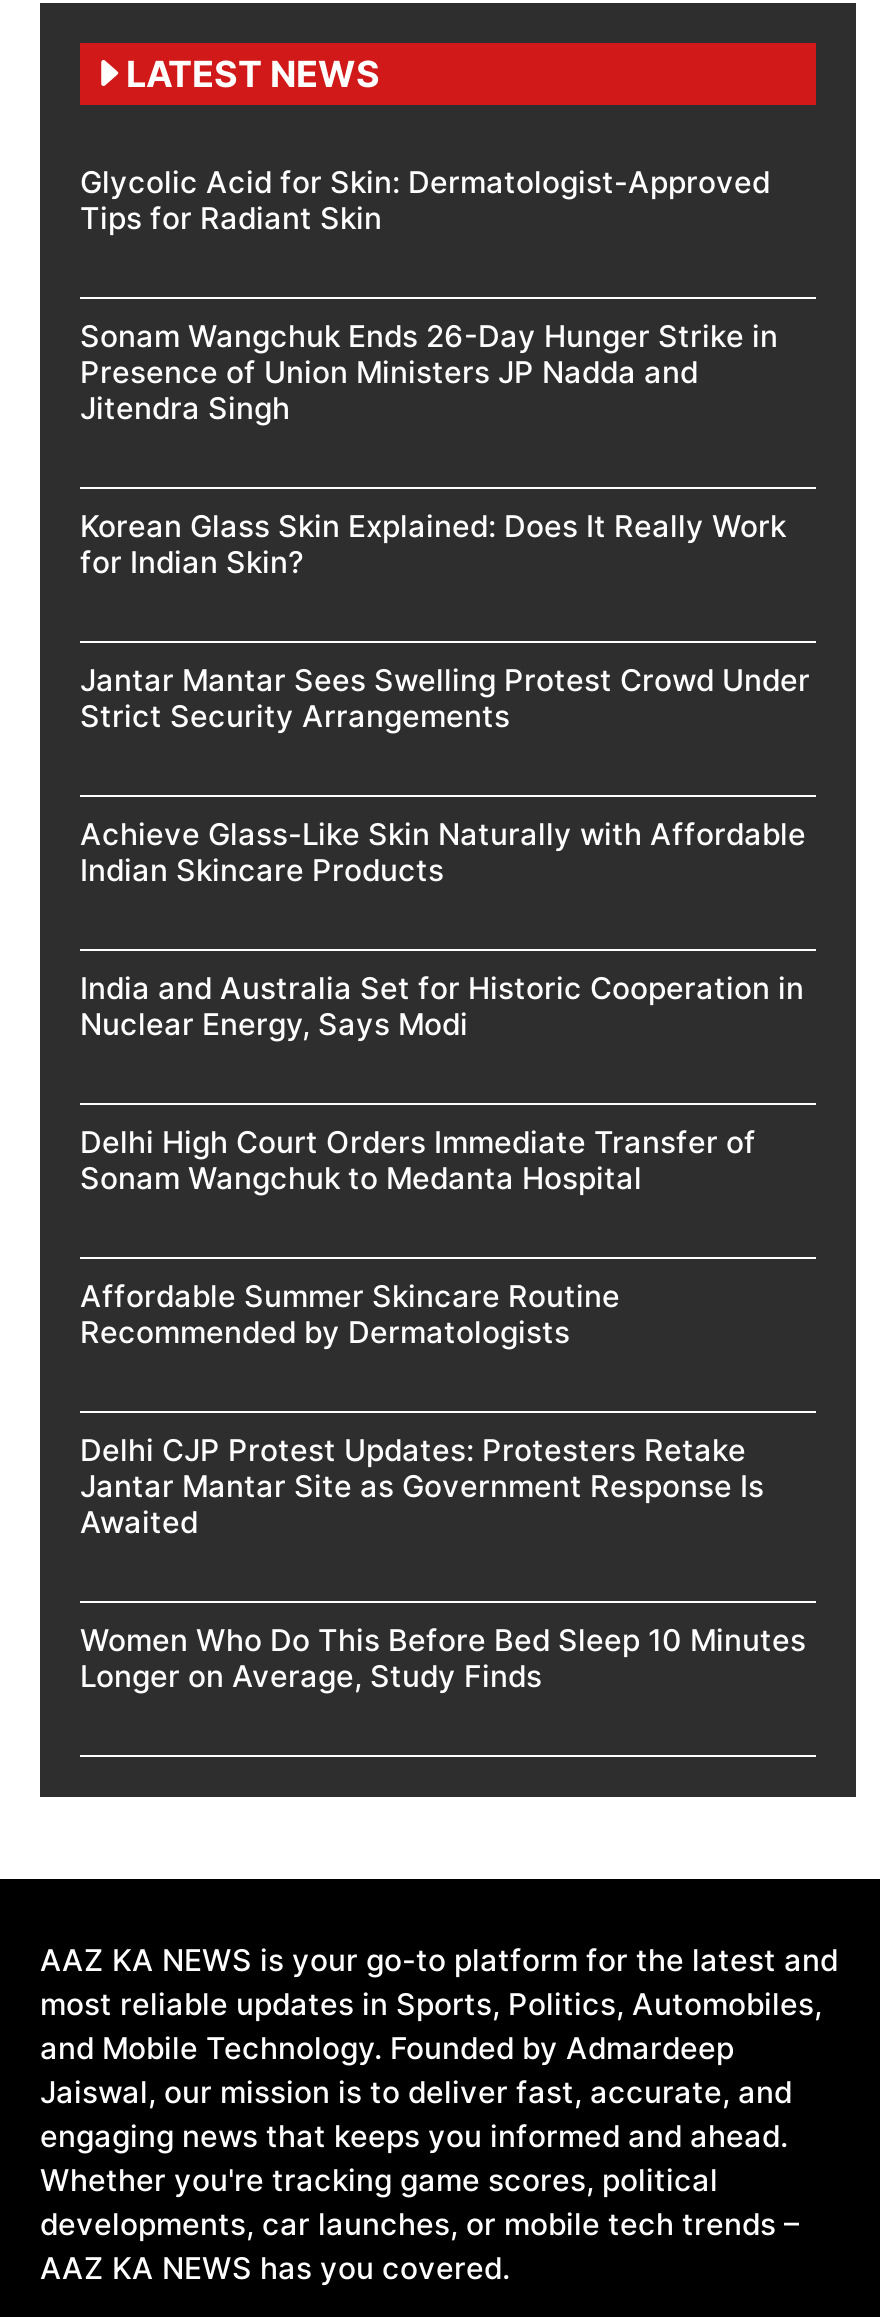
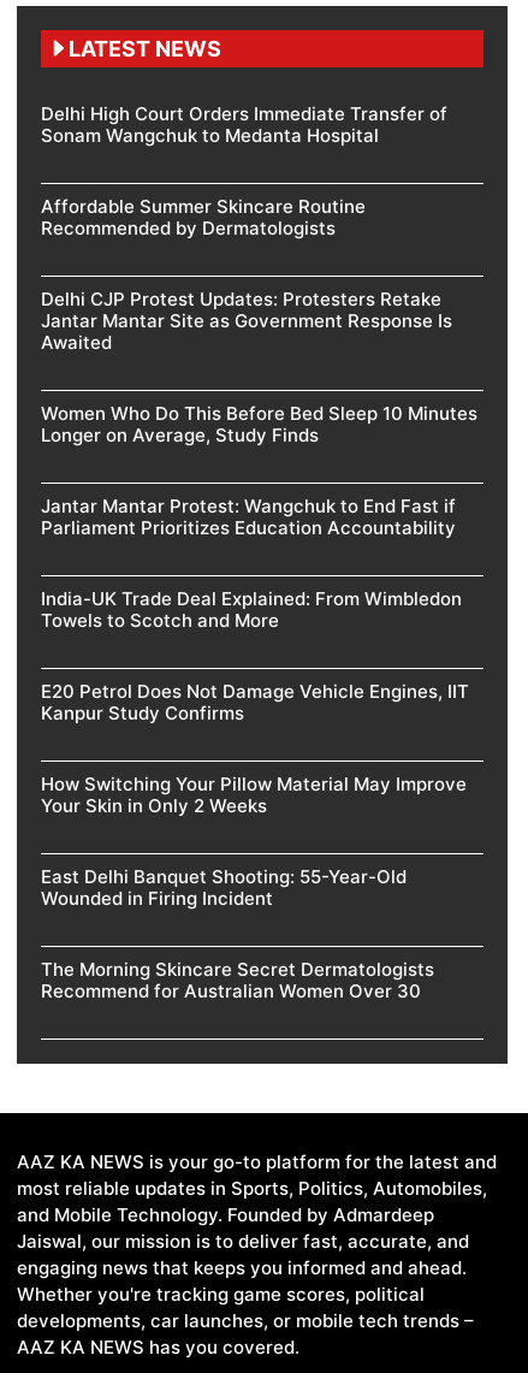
- Glycolic Acid for Skin: Dermatologist-Approved
- Tips for Radiant Skin
- Sonam Wangchuk Ends 26-Day Hunger Strike in
- Presence of Union Ministers JP Nadda and
- Jitendra Singh
- Korean Glass Skin Explained: Does It Really Work
- for Indian Skin?
- Jantar Mantar Sees Swelling Protest Crowd Under
- Strict Security Arrangements
- Achieve Glass-Like Skin Naturally with Affordable
- Indian Skincare Products
- India and Australia Set for Historic Cooperation in
- Nuclear Energy, Says Modi

moved up: Delhi High Court Orders Immediate Transfer of | Sonam Wangchuk to Medanta Hospital | Affordable Summer Skincare Routine | ... | Women Who Do This Before Bed Sleep 10 Minutes | Longer on Average, Study Finds

+ Jantar Mantar Protest: Wangchuk to End Fast if
+ Parliament Prioritizes Education Accountability
+ India-UK Trade Deal Explained: From Wimbledon
+ Towels to Scotch and More
+ E20 Petrol Does Not Damage Vehicle Engines, IIT
+ Kanpur Study Confirms
+ How Switching Your Pillow Material May Improve
+ Your Skin in Only 2 Weeks
+ East Delhi Banquet Shooting: 55-Year-Old
+ Wounded in Firing Incident
+ The Morning Skincare Secret Dermatologists
+ Recommend for Australian Women Over 30
